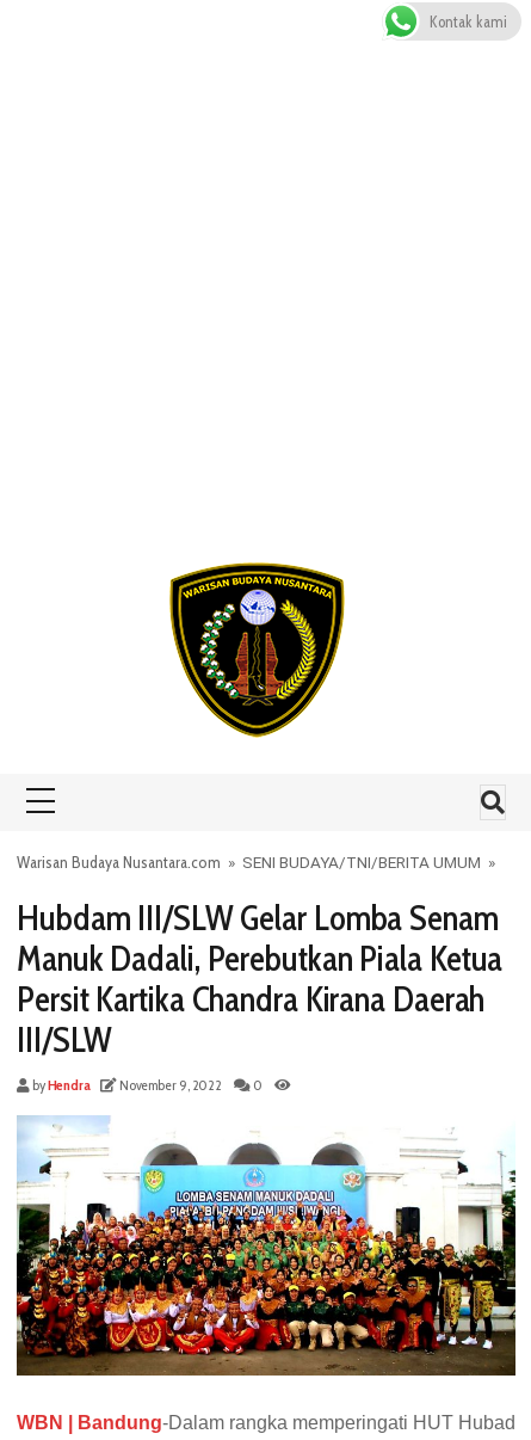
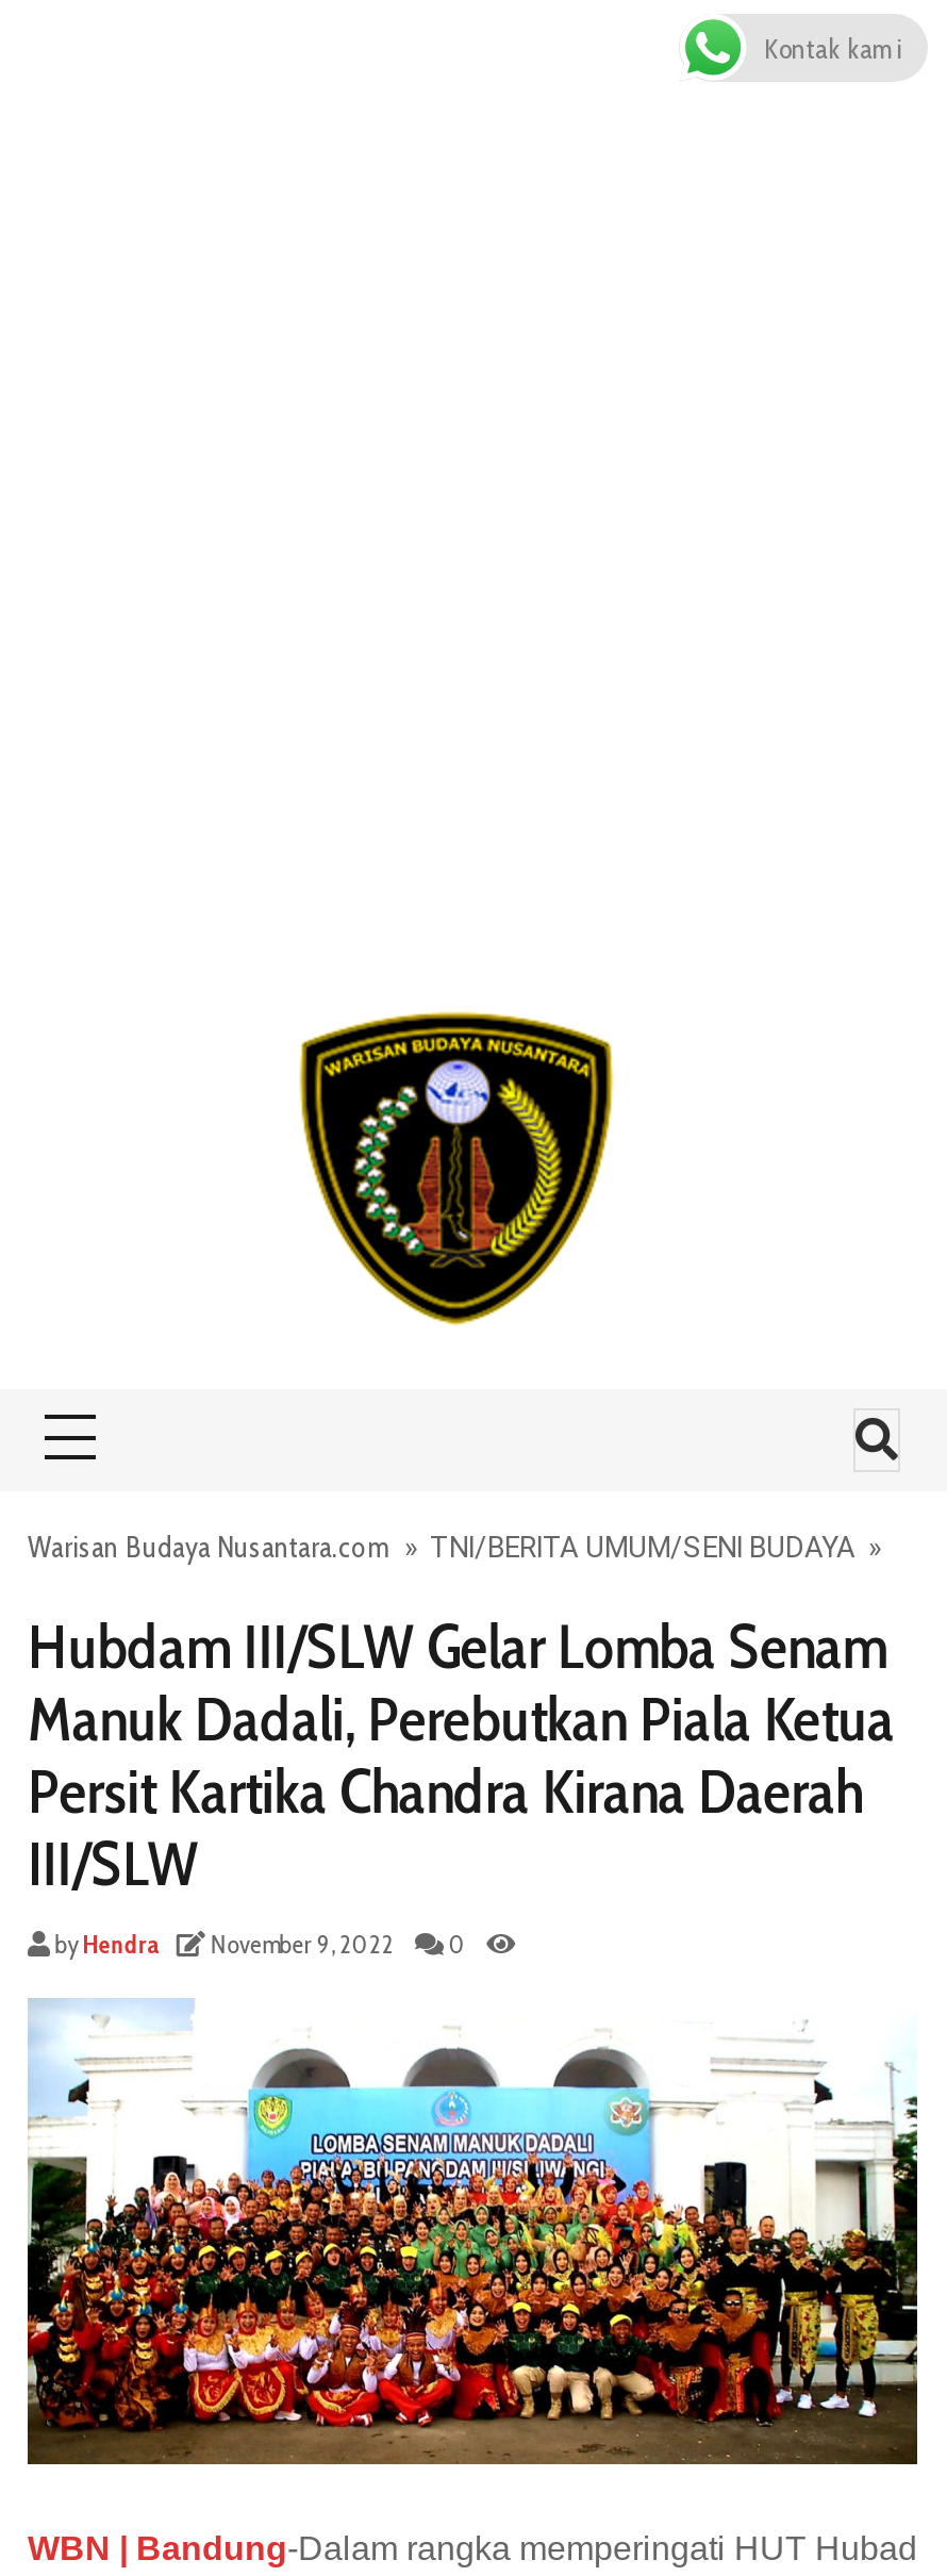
- Warisan Budaya Nusantara.com» SENI BUDAYA/TNI/BERITA UMUM»
+ Warisan Budaya Nusantara.com» TNI/BERITA UMUM/SENI BUDAYA»
